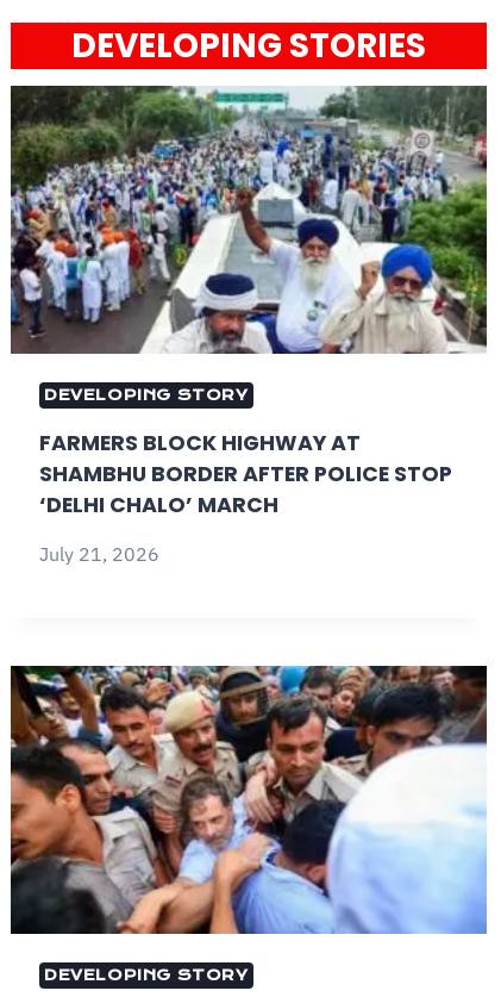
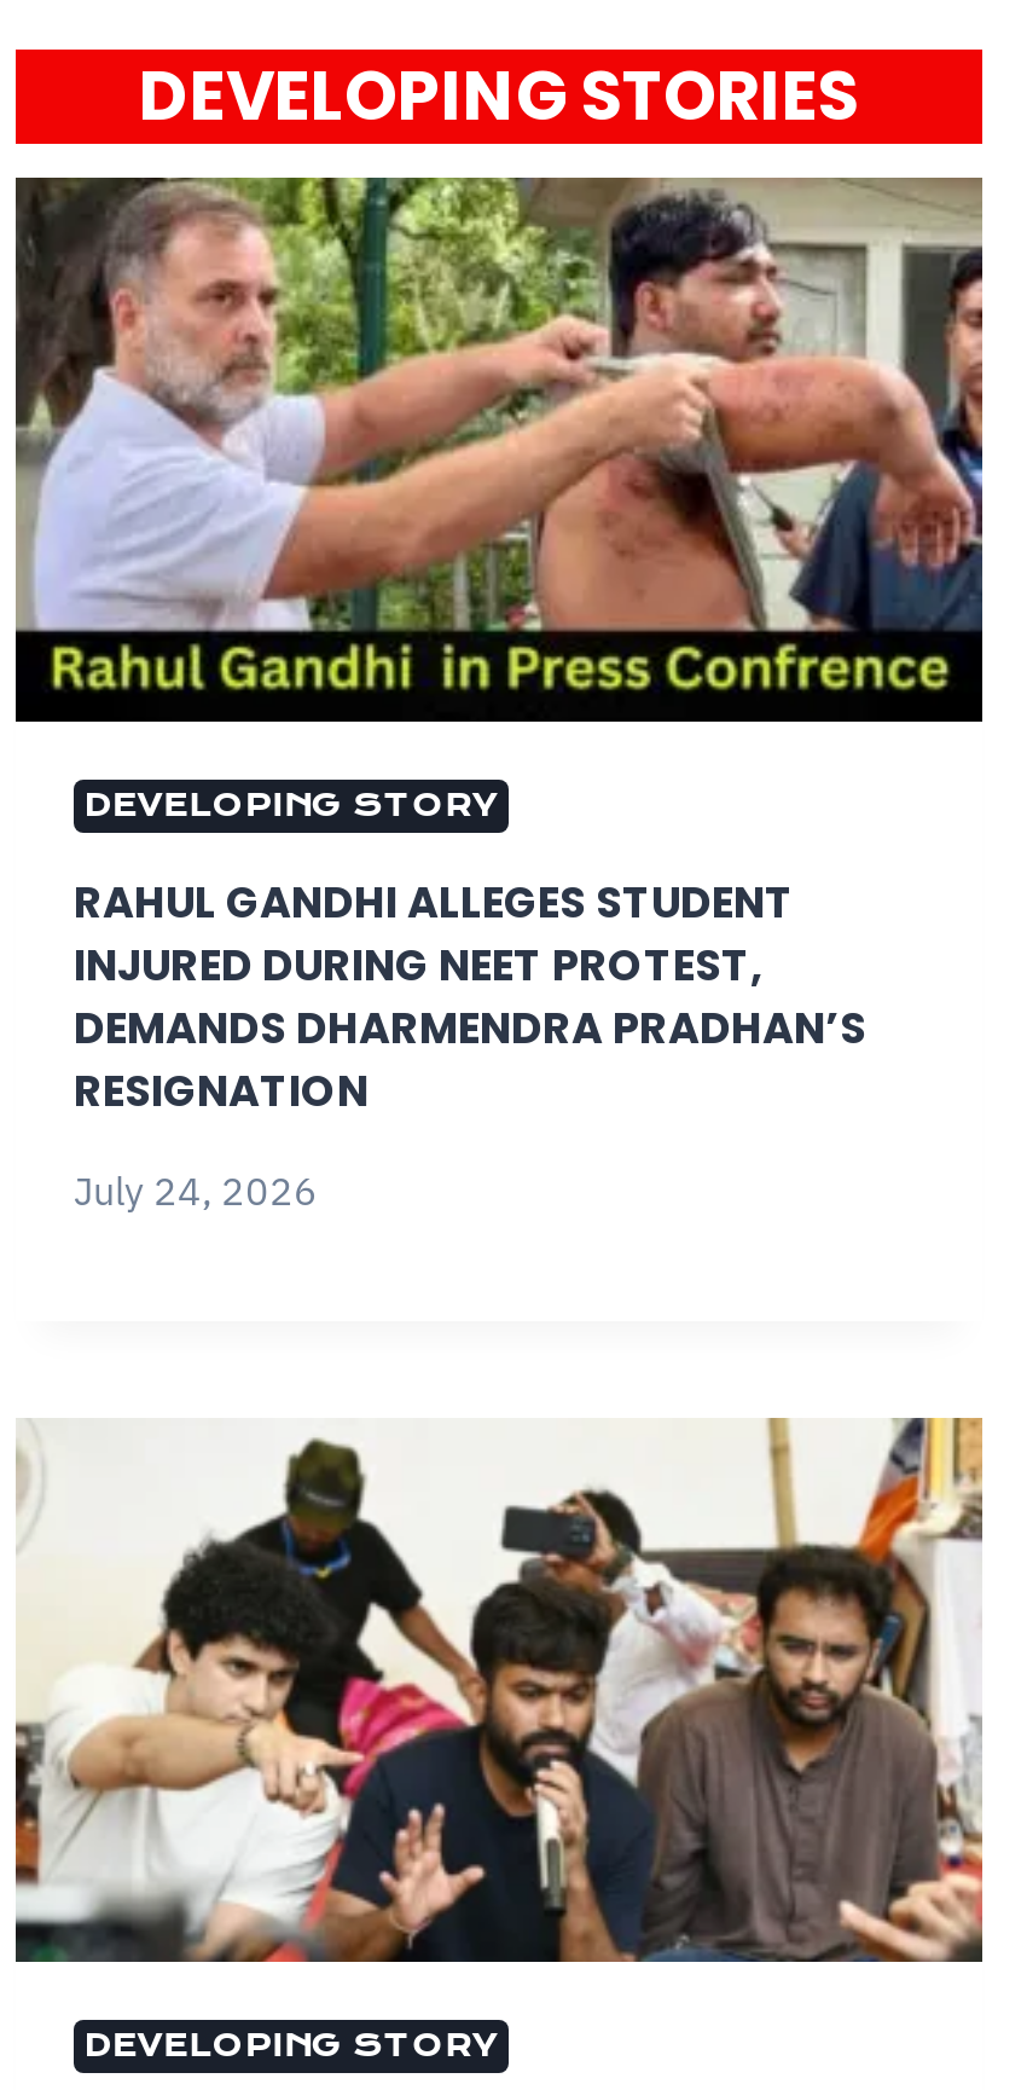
- [image]
+ [image]

- FARMERS BLOCK HIGHWAY AT
- SHAMBHU BORDER AFTER POLICE STOP
- ‘DELHI CHALO’ MARCH
+ RAHUL GANDHI ALLEGES STUDENT
+ INJURED DURING NEET PROTEST,
+ DEMANDS DHARMENDRA PRADHAN’S
+ RESIGNATION

- July 21, 2026
+ July 24, 2026

- [image]
+ [image]
